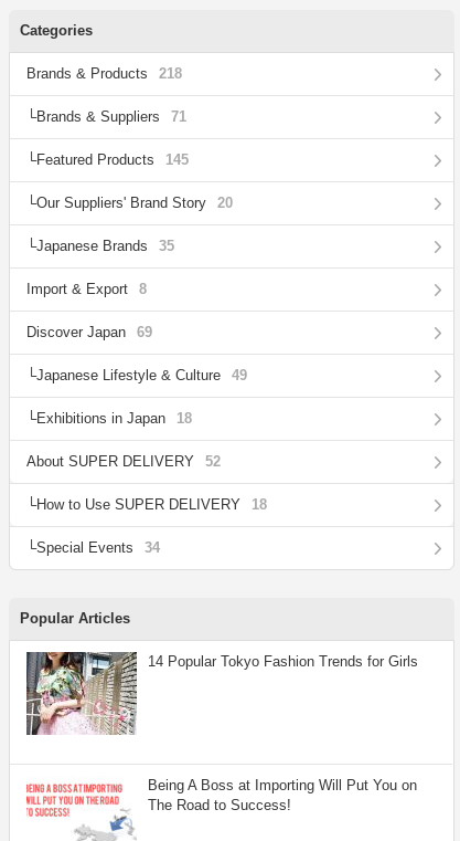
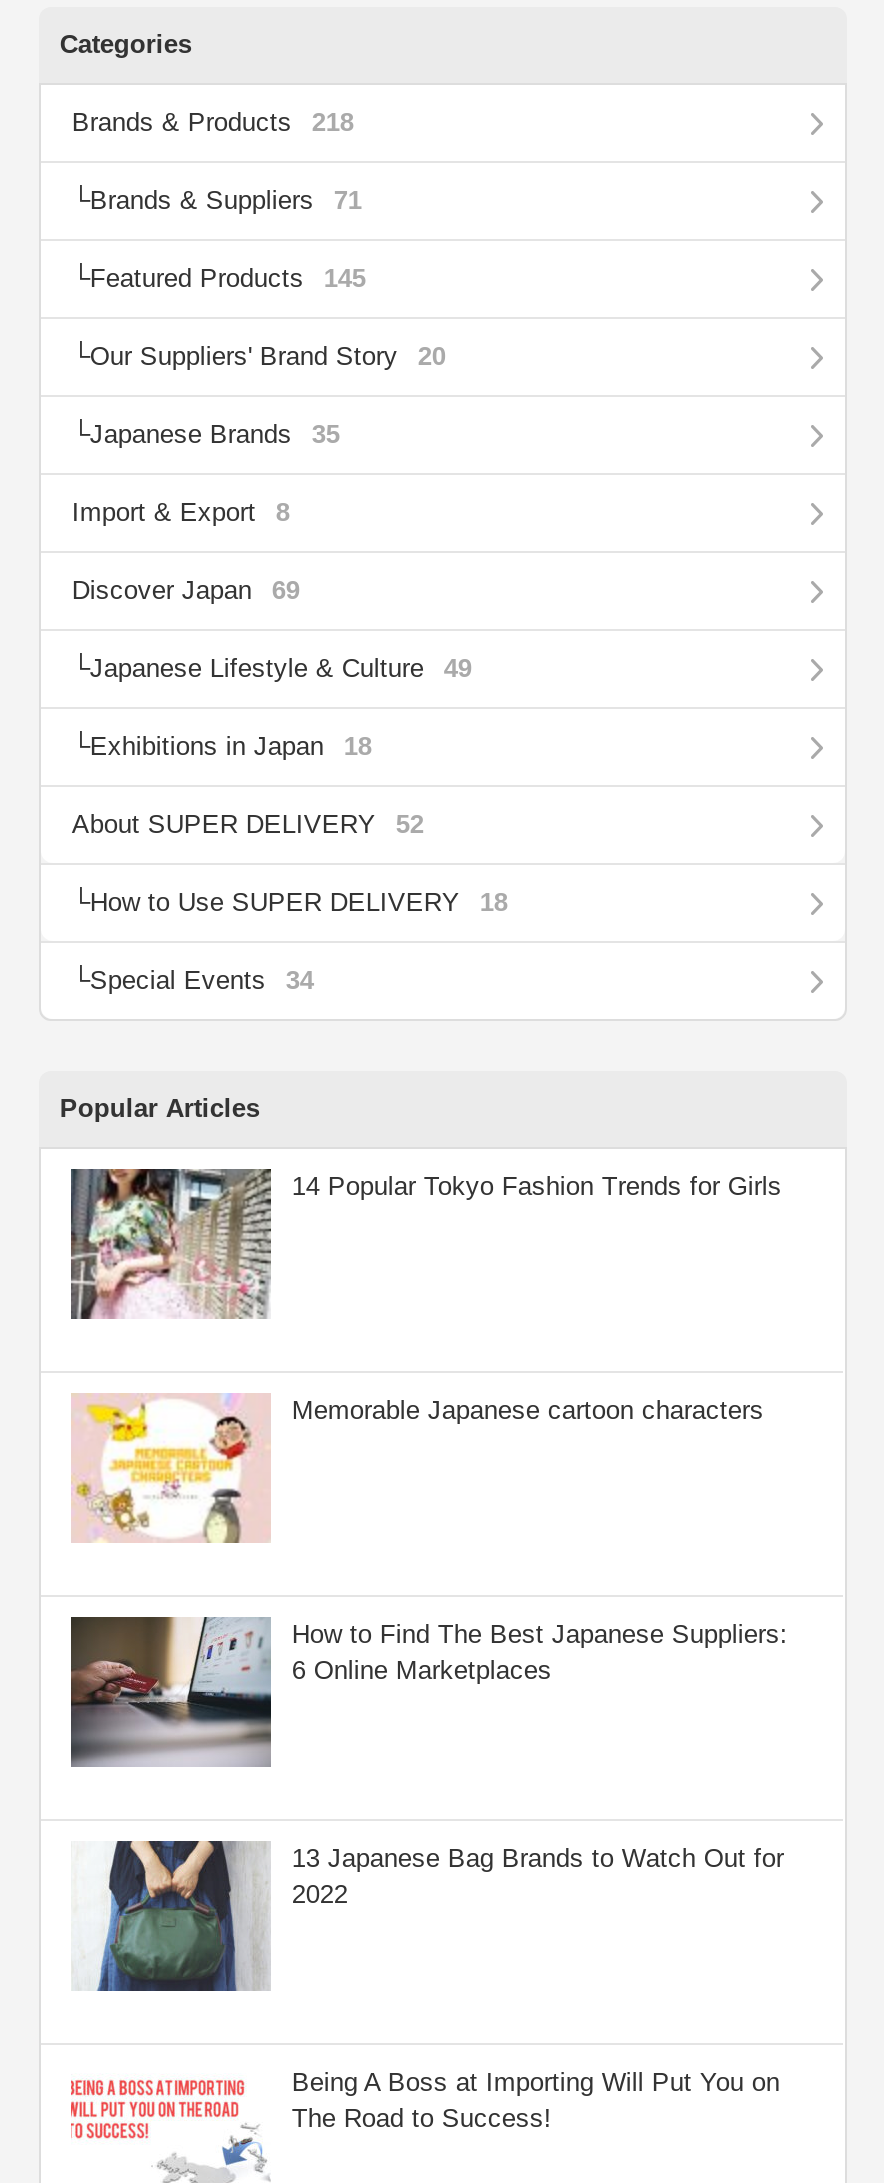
+ [image]
+ How to Find The Best Japanese Suppliers:
+ 6 Online Marketplaces

+ [image]
+ Memorable Japanese cartoon characters

+ [image]
+ 13 Japanese Bag Brands to Watch Out for
+ 2022
